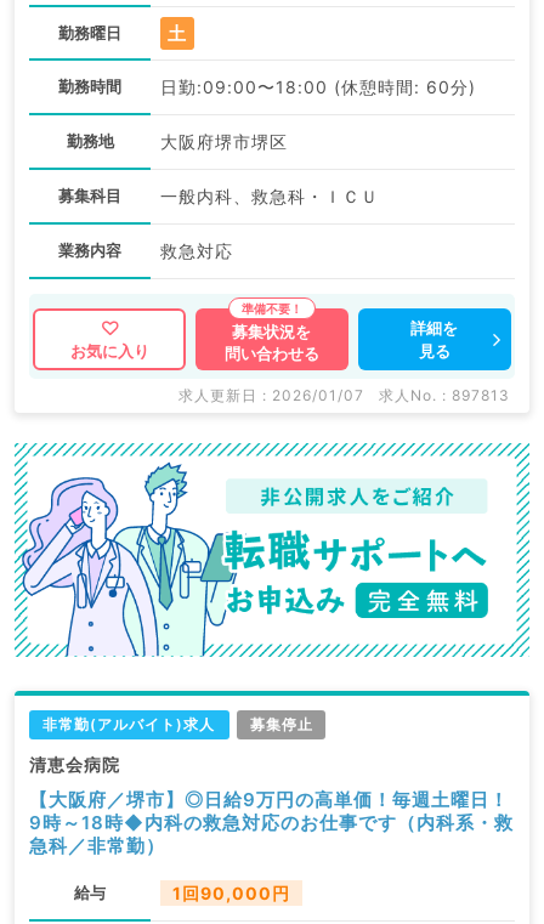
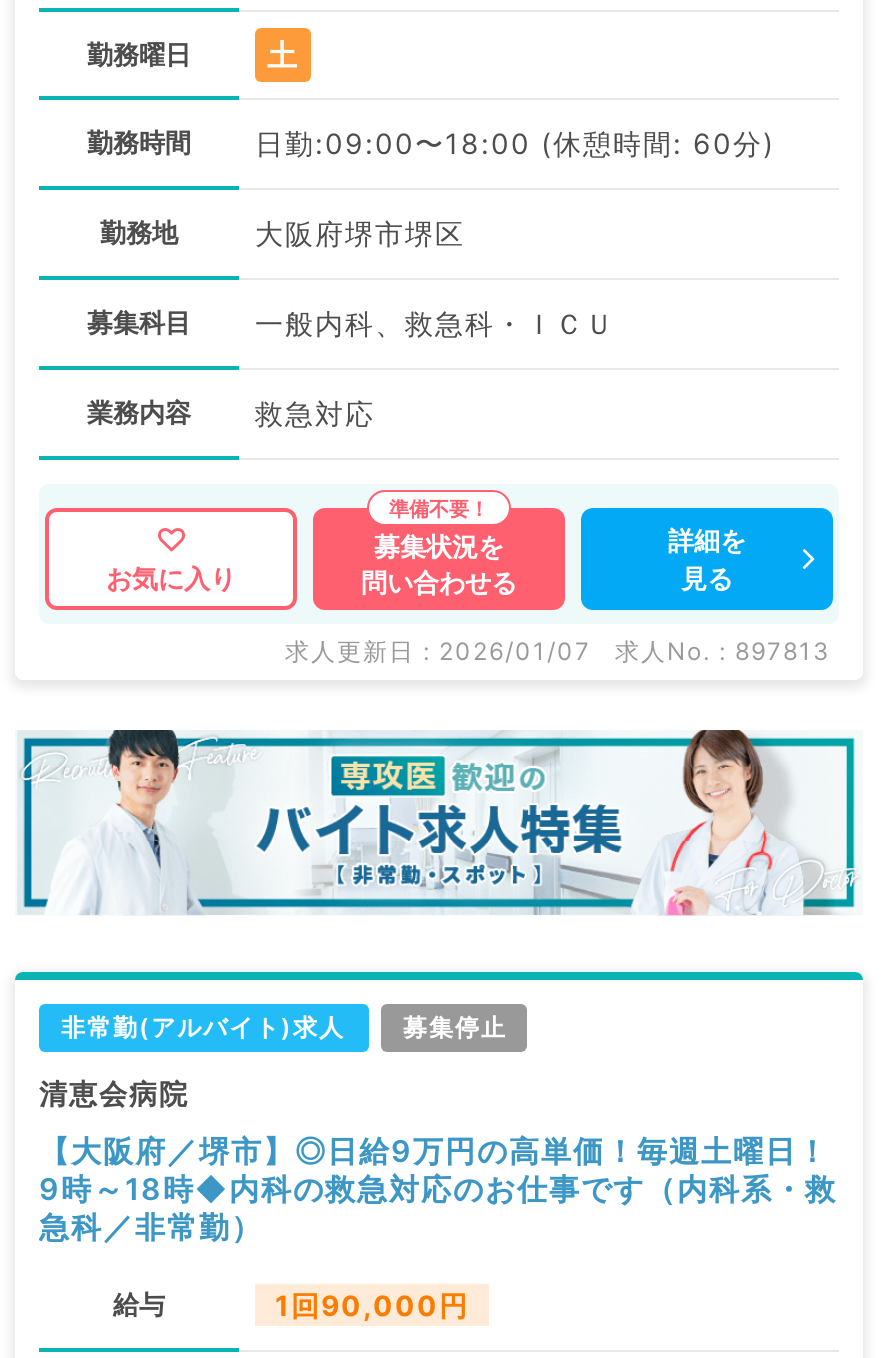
- [image]
+ [image]
